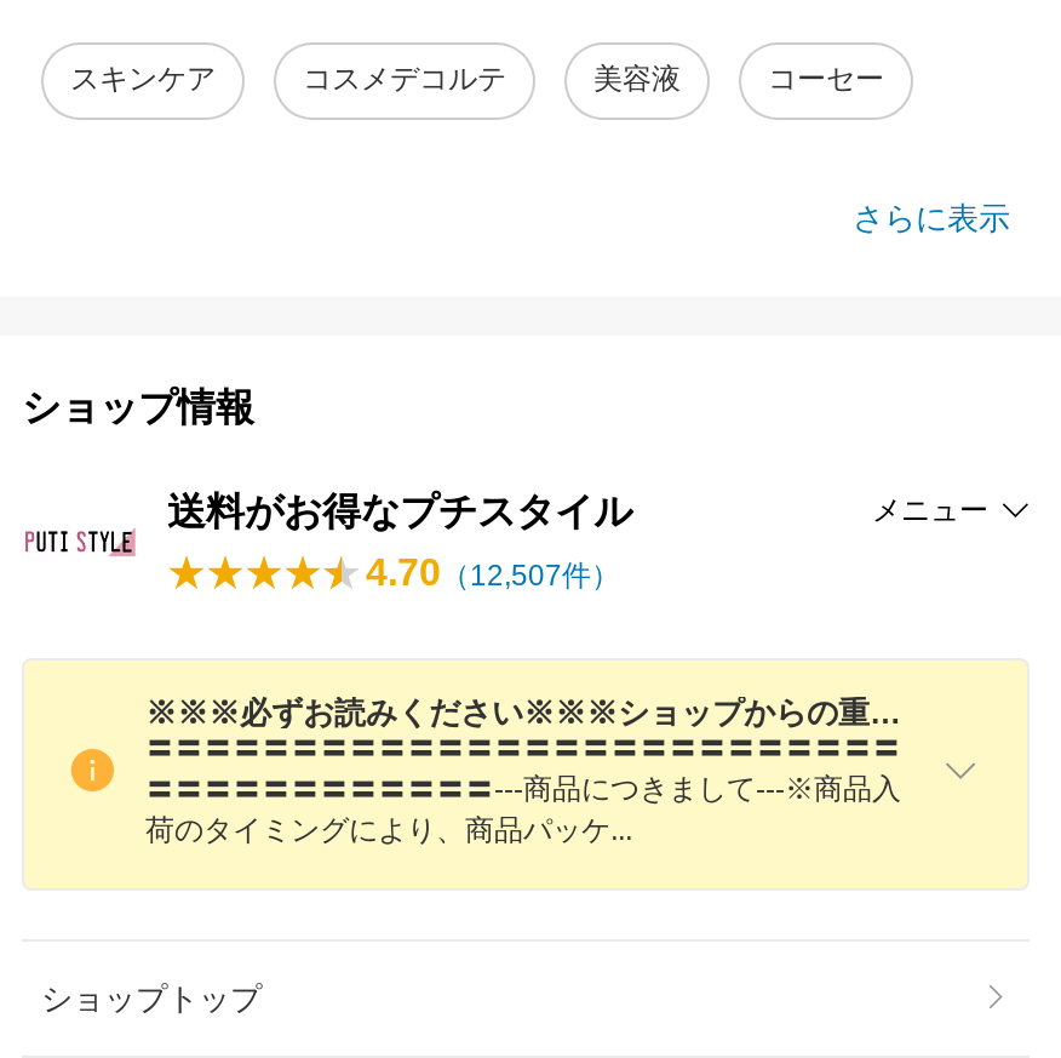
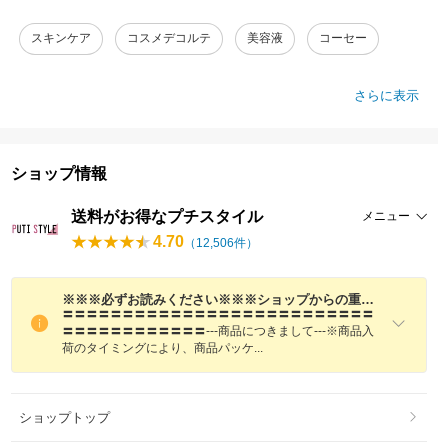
- 4.70（12,507件）
+ 4.70（12,506件）
